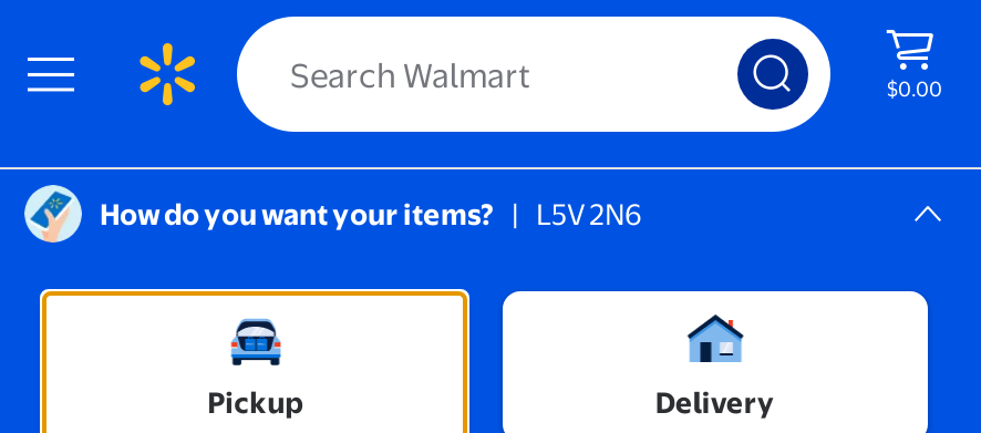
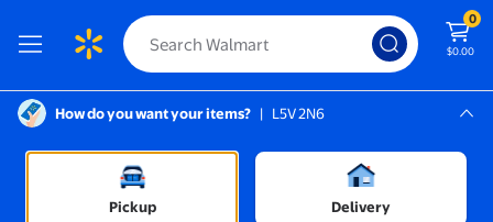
+ 0
